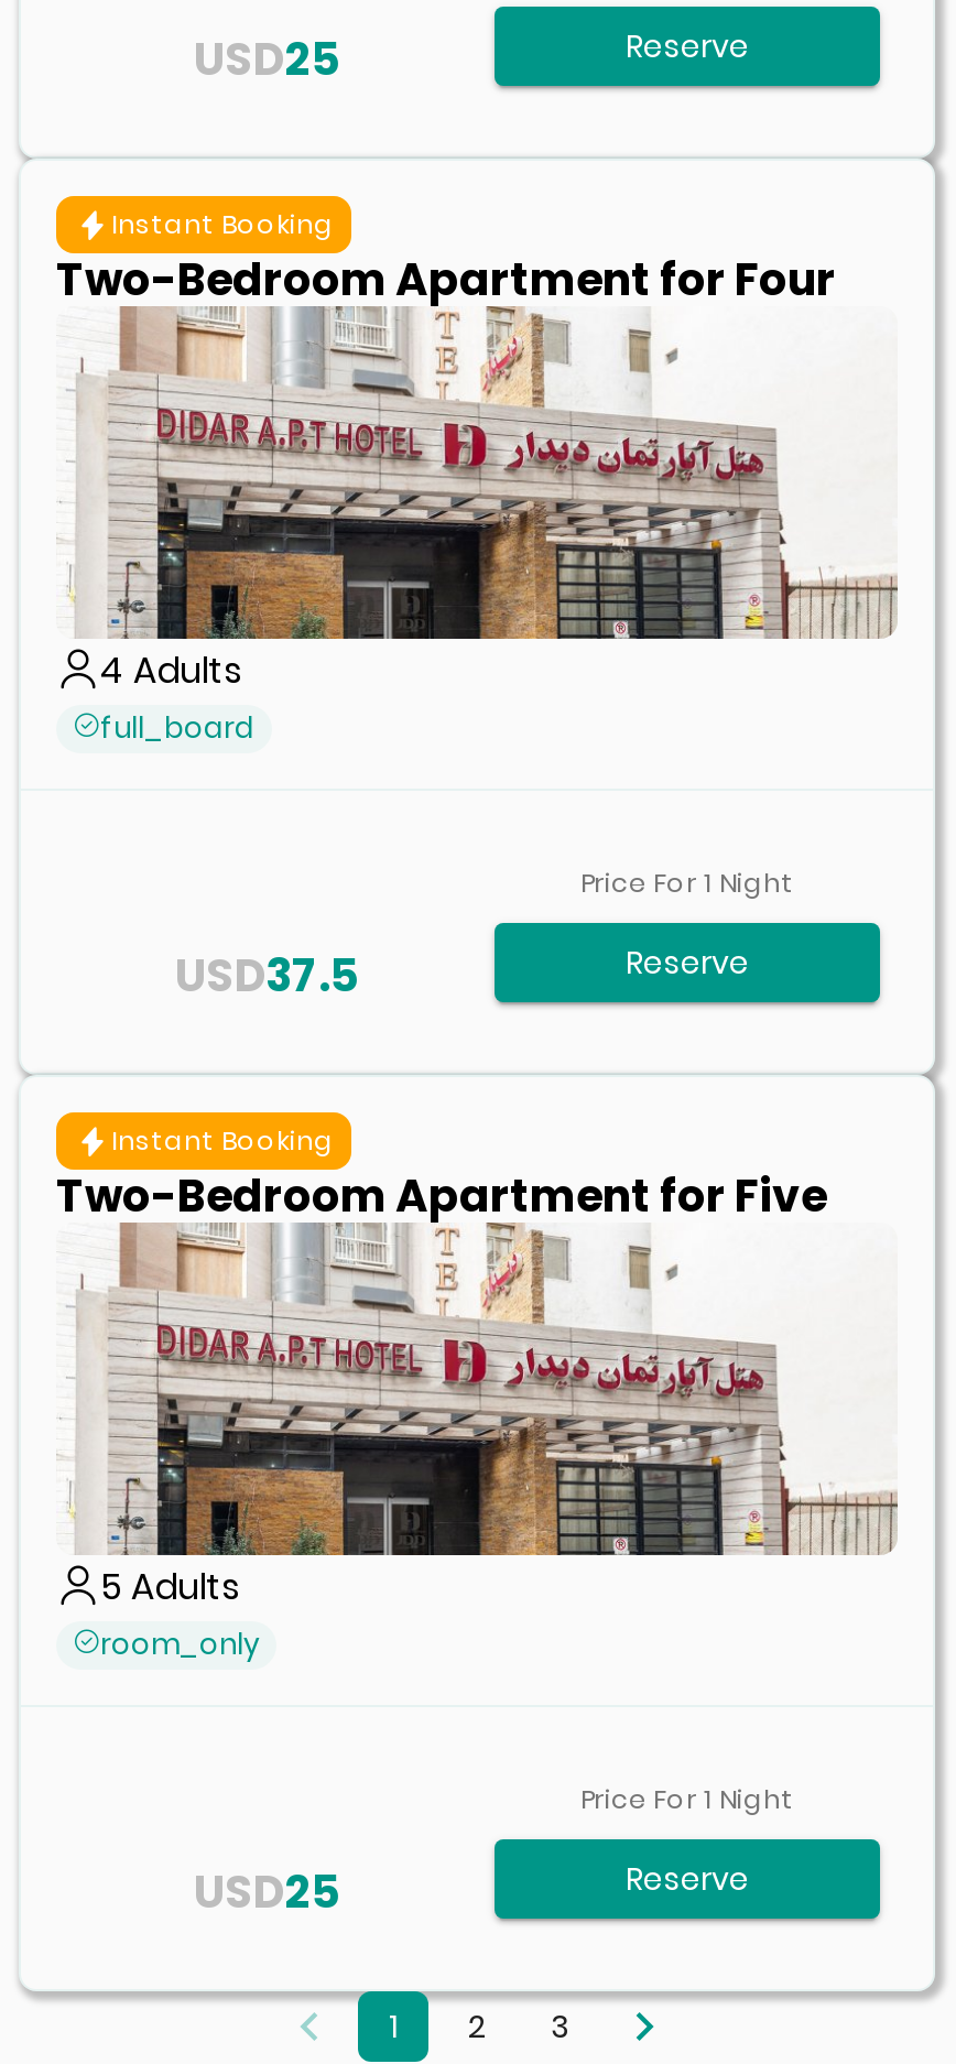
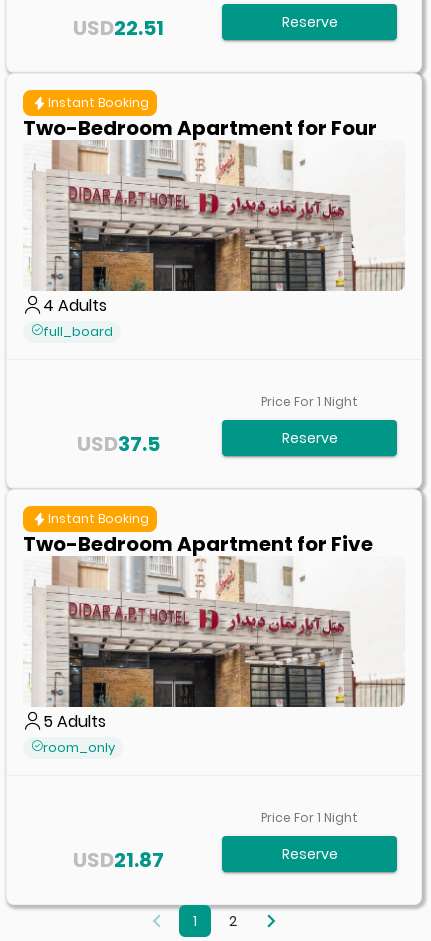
- USD 25
+ USD 22.51

- USD 25
+ USD 21.87

- 3
